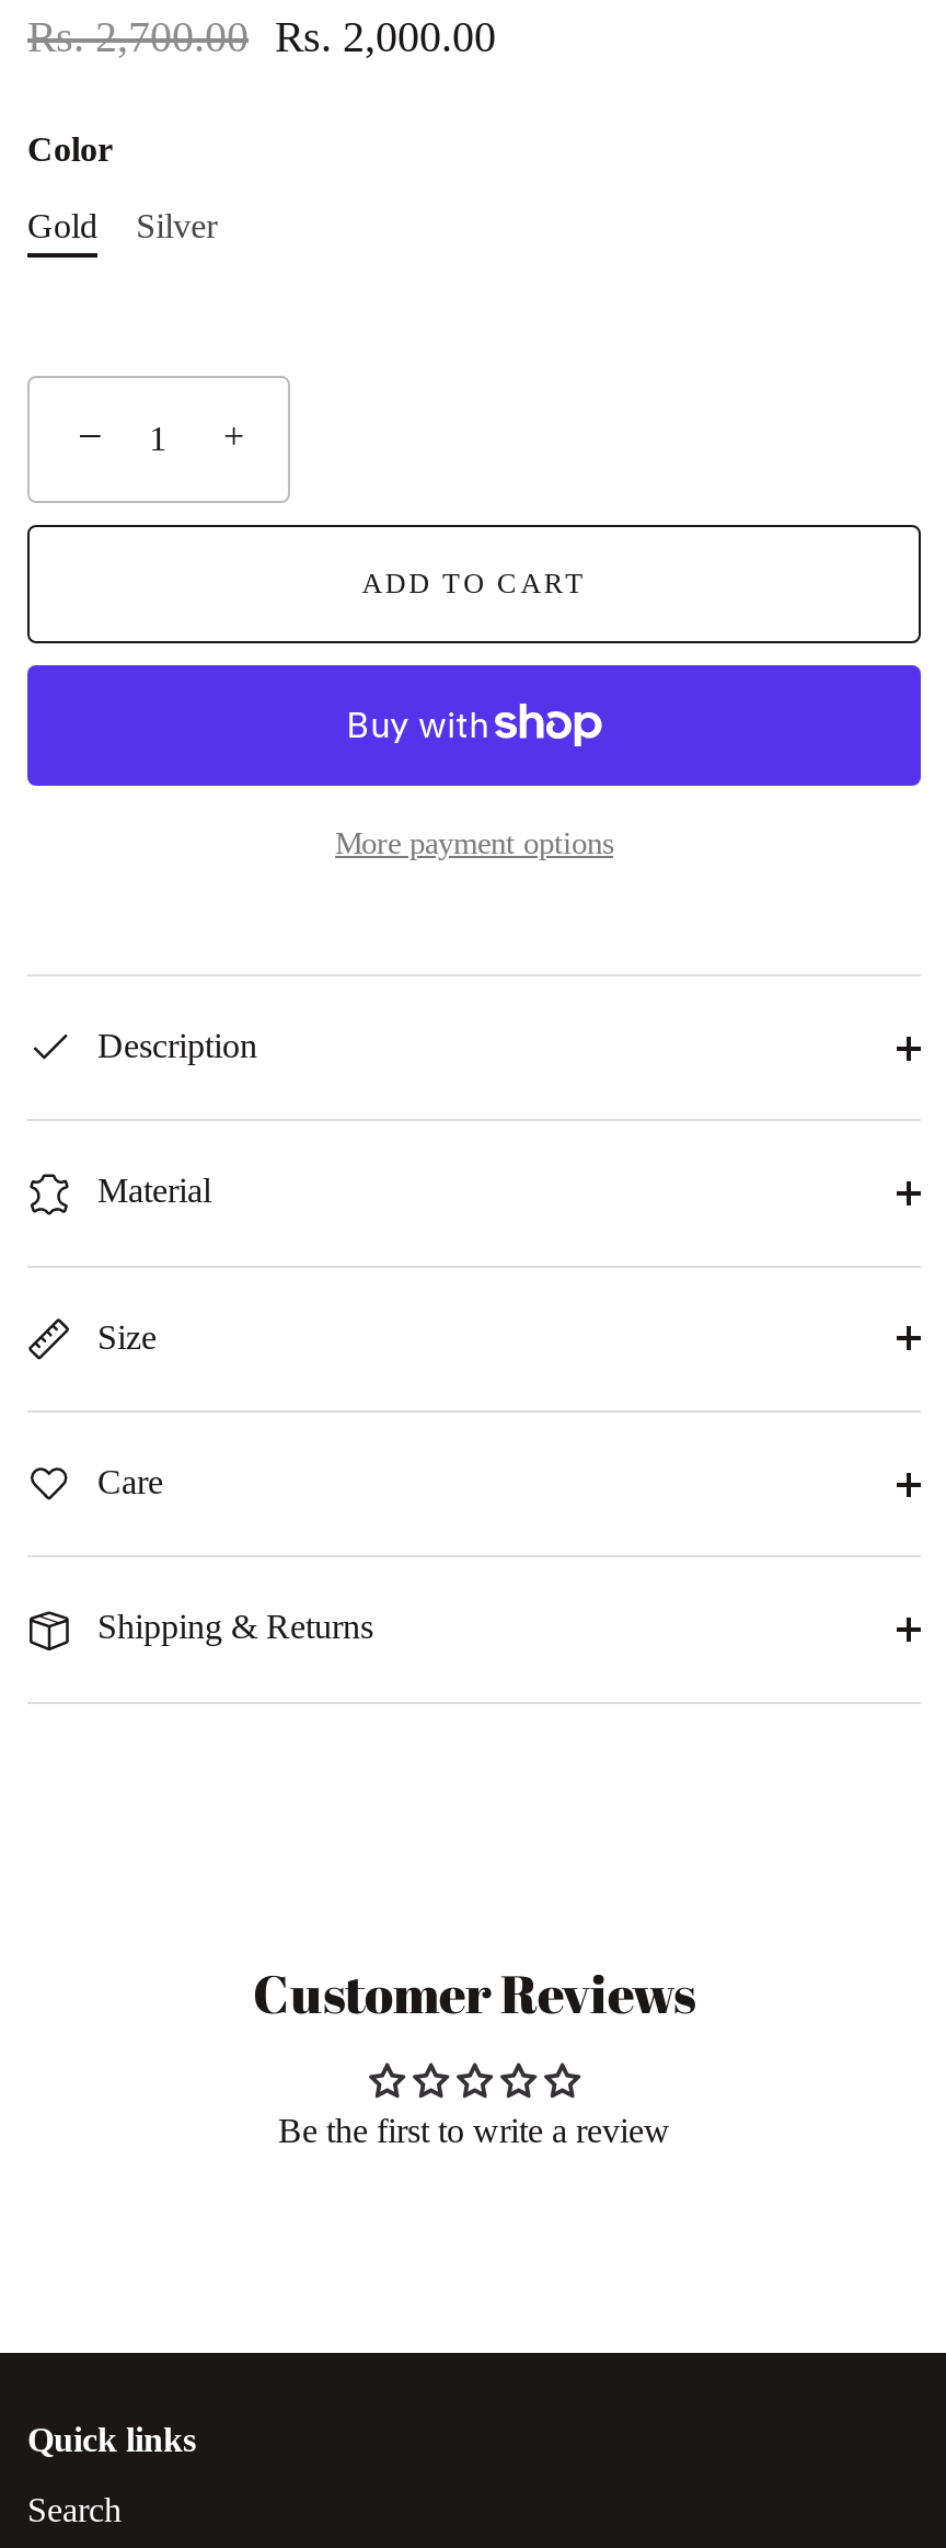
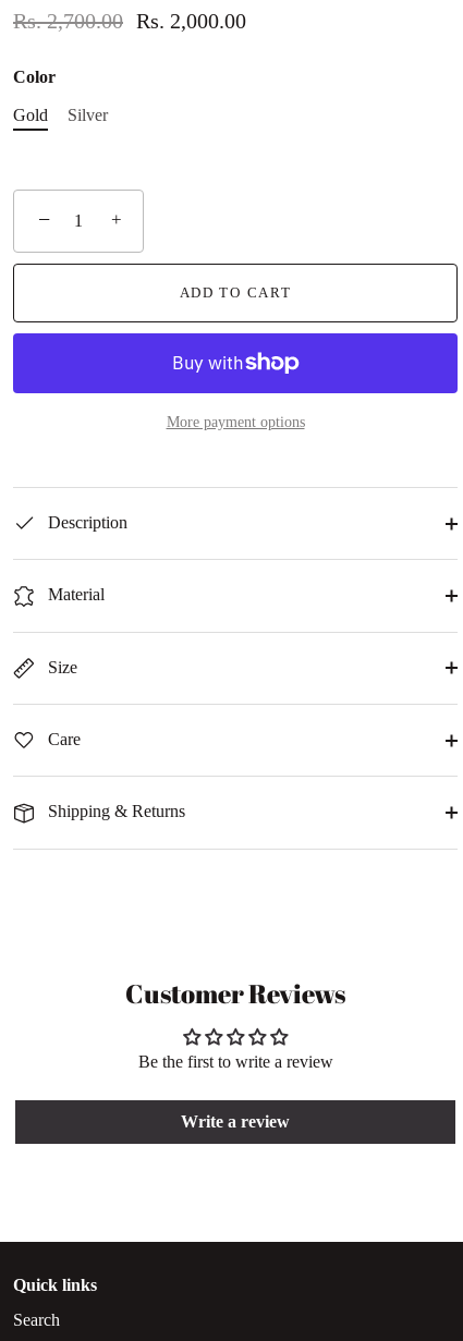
+ Write a review
